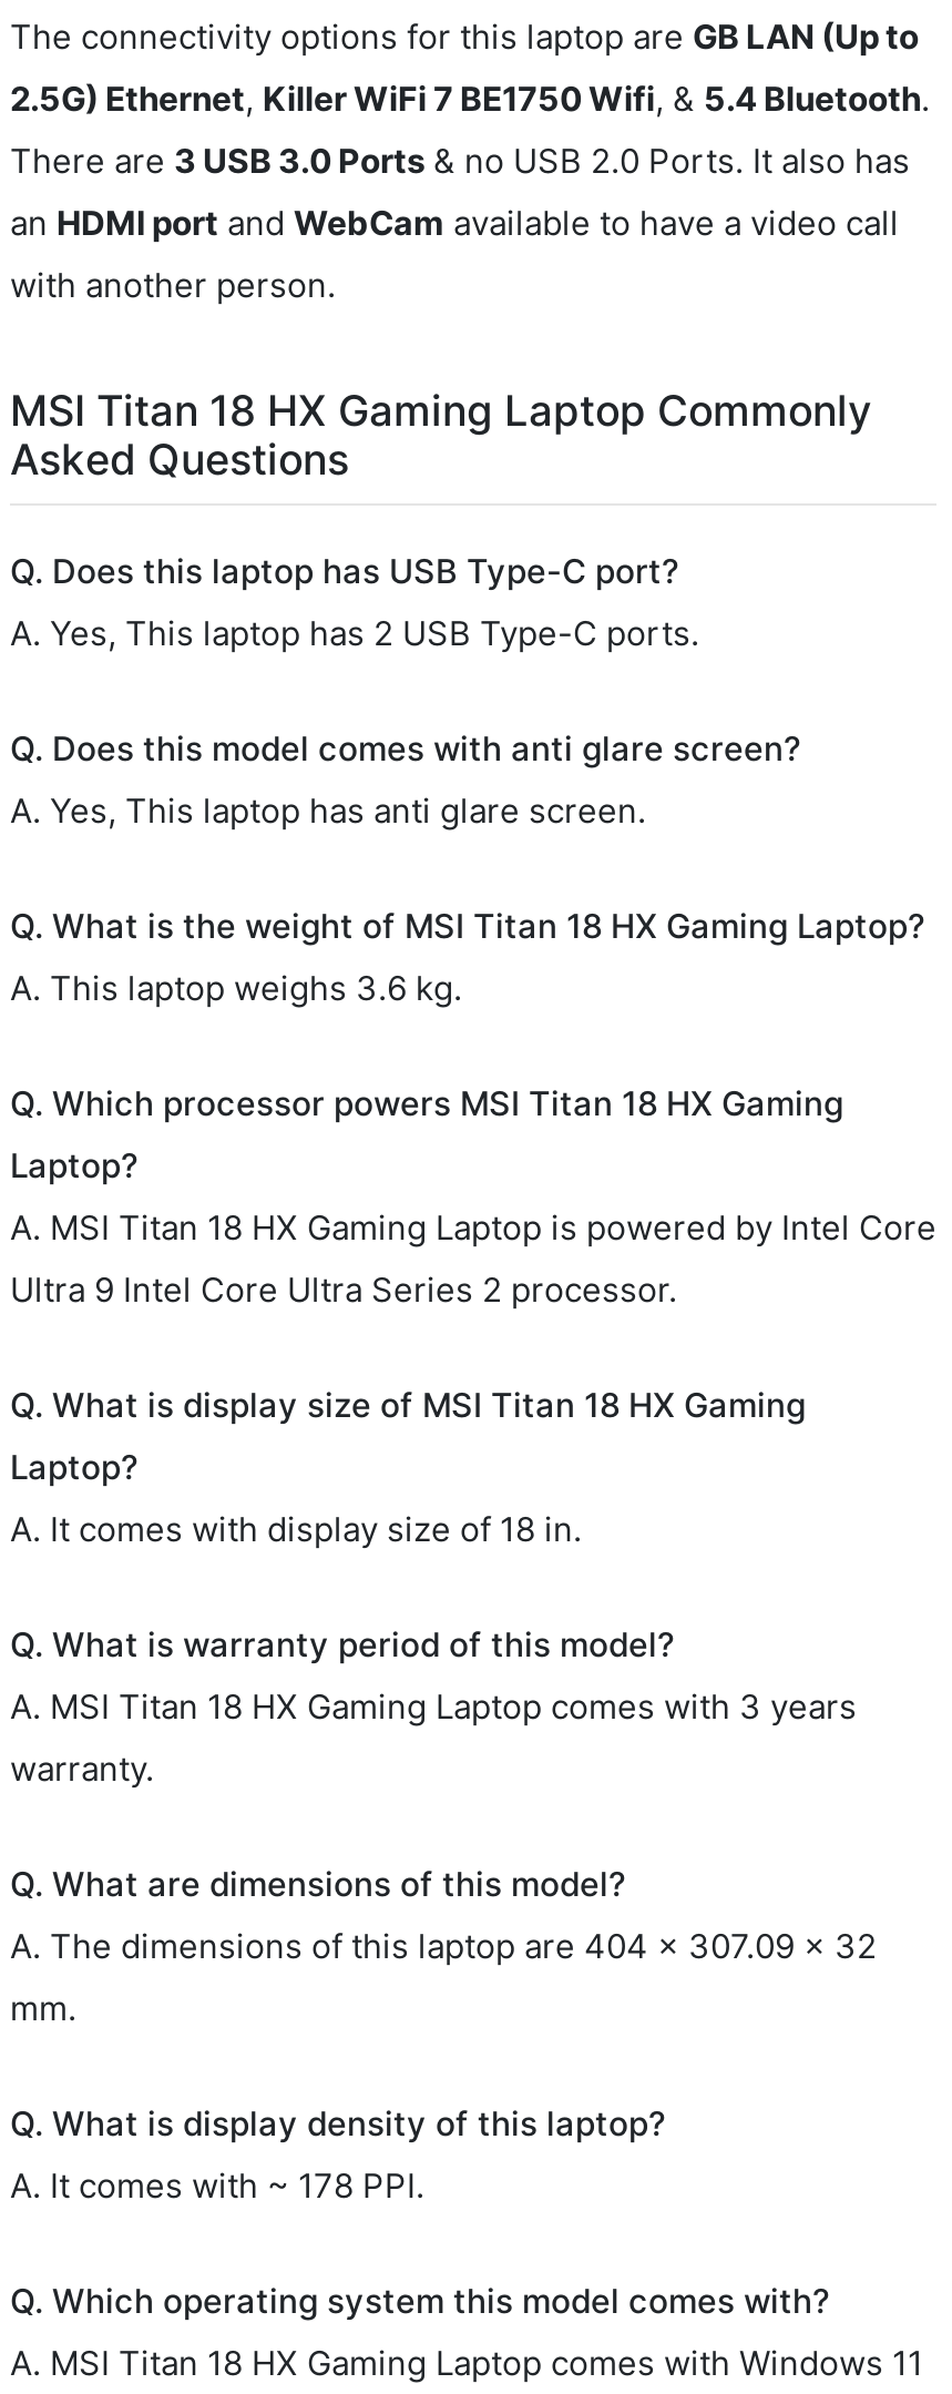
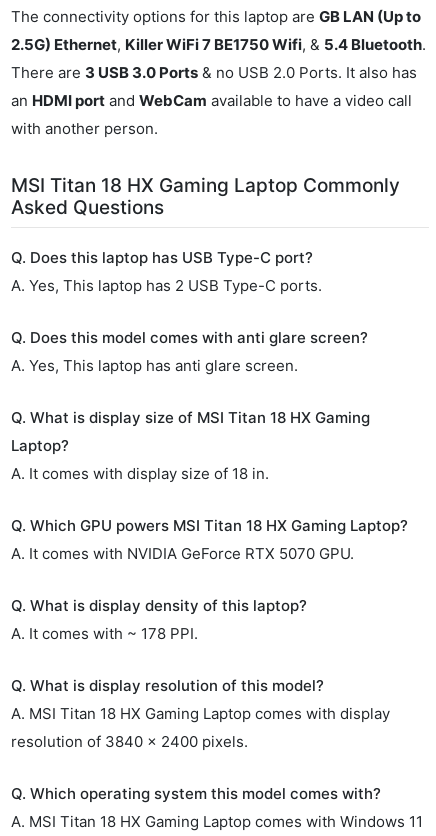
- Q. What is the weight of MSI Titan 18 HX Gaming Laptop?
- A. This laptop weighs 3.6 kg.
- Q. Which processor powers MSI Titan 18 HX Gaming
- Laptop?
- A. MSI Titan 18 HX Gaming Laptop is powered by Intel Core
- Ultra 9 Intel Core Ultra Series 2 processor.

- Q. What is warranty period of this model?
- A. MSI Titan 18 HX Gaming Laptop comes with 3 years
- warranty.
- Q. What are dimensions of this model?
- A. The dimensions of this laptop are 404 x 307.09 x 32
- mm.
+ Q. Which GPU powers MSI Titan 18 HX Gaming Laptop?
+ A. It comes with NVIDIA GeForce RTX 5070 GPU.

moved up: Q. What is display density of this laptop? | A. It comes with ~ 178 PPI.

+ Q. What is display resolution of this model?
+ A. MSI Titan 18 HX Gaming Laptop comes with display
+ resolution of 3840 x 2400 pixels.
